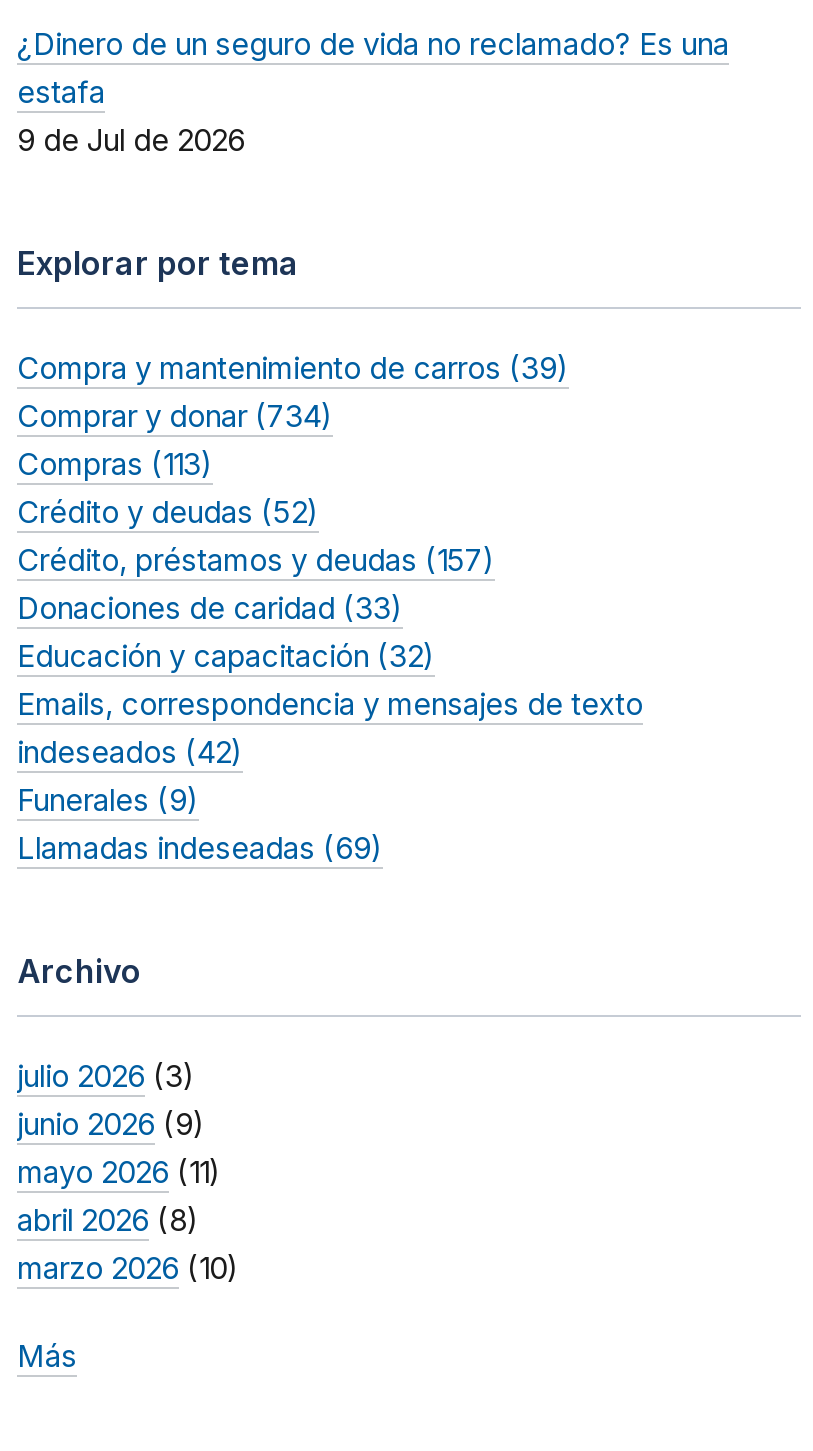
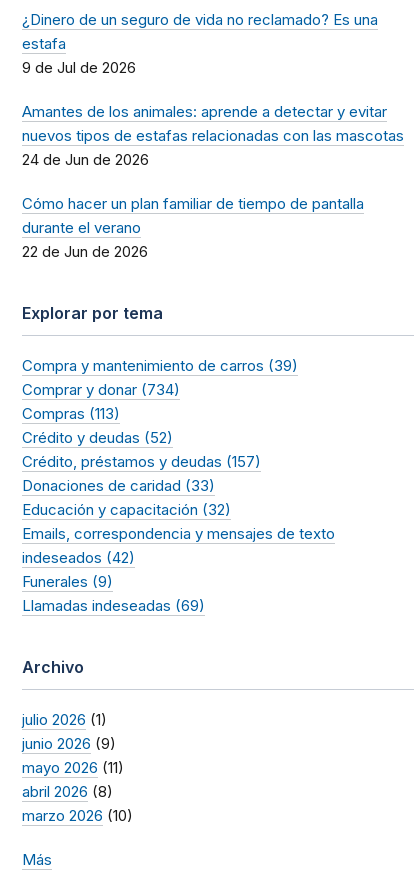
+ Amantes de los animales: aprende a detectar y evitar
+ nuevos tipos de estafas relacionadas con las mascotas
+ 24 de Jun de 2026
+ Cómo hacer un plan familiar de tiempo de pantalla
+ durante el verano
+ 22 de Jun de 2026

- julio 2026 (3)
+ julio 2026 (1)
